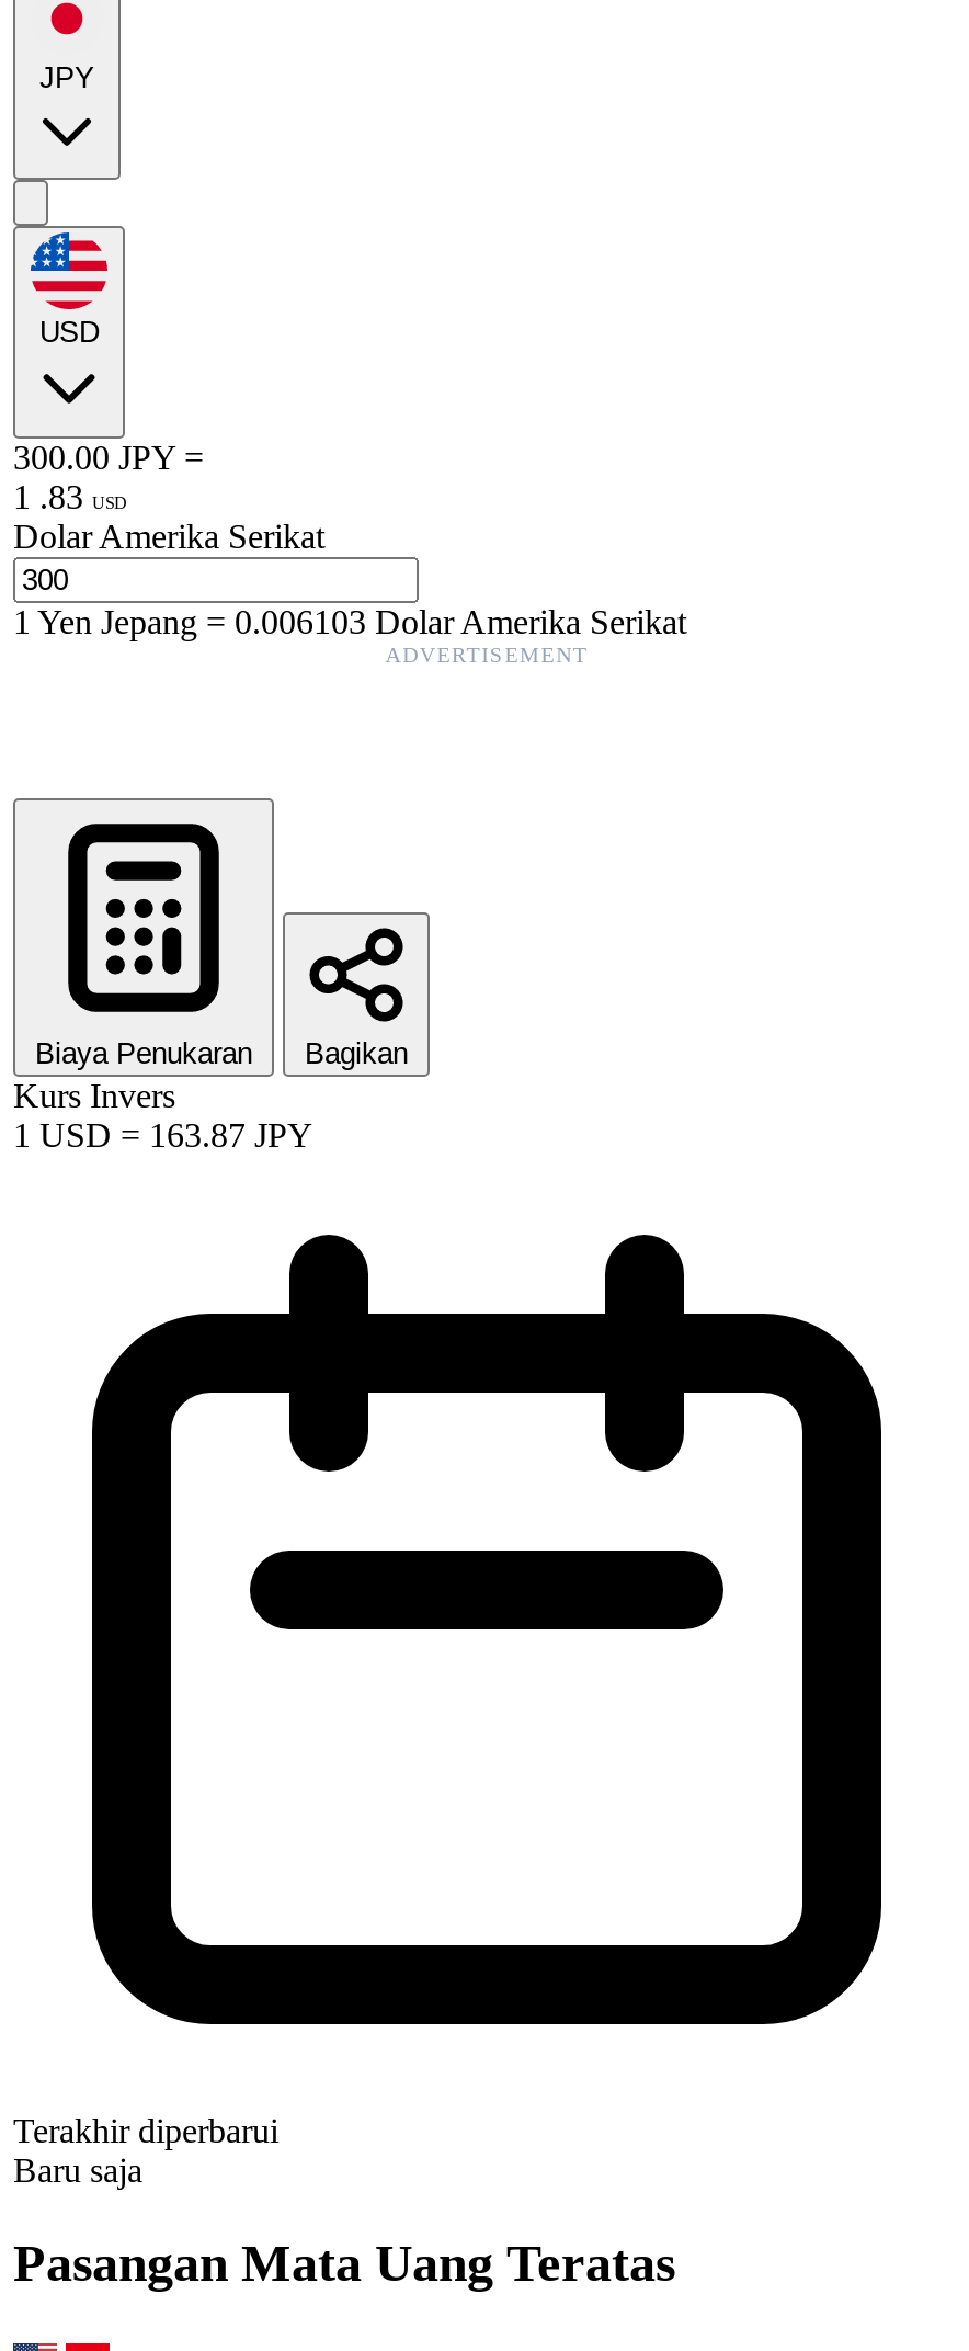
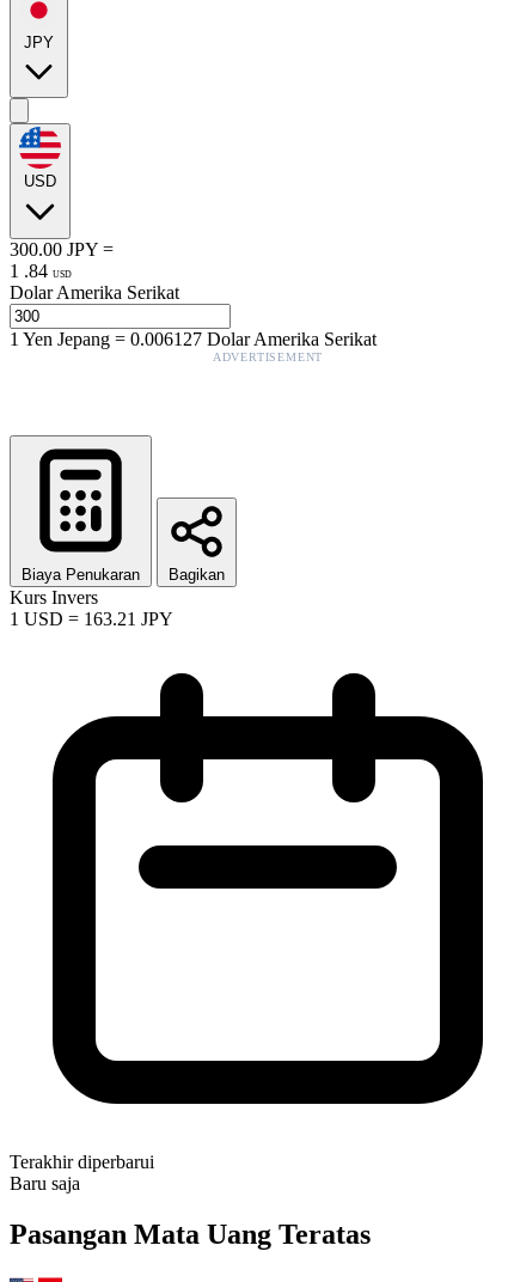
- 1 . 83 USD
+ 1 . 84 USD

- 1Yen Jepang=0.006103 Dolar Amerika Serikat
+ 1Yen Jepang=0.006127 Dolar Amerika Serikat

- 1 USD = 163.87 JPY
+ 1 USD = 163.21 JPY
